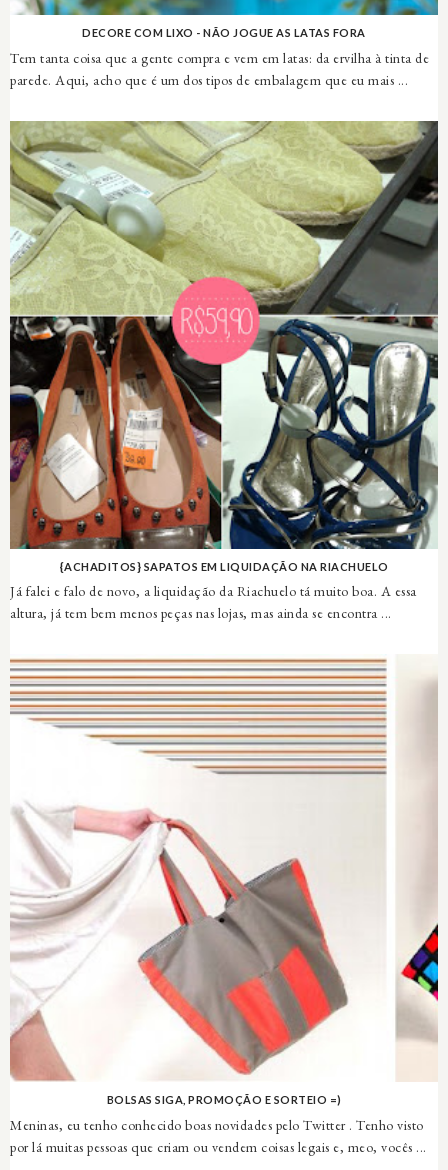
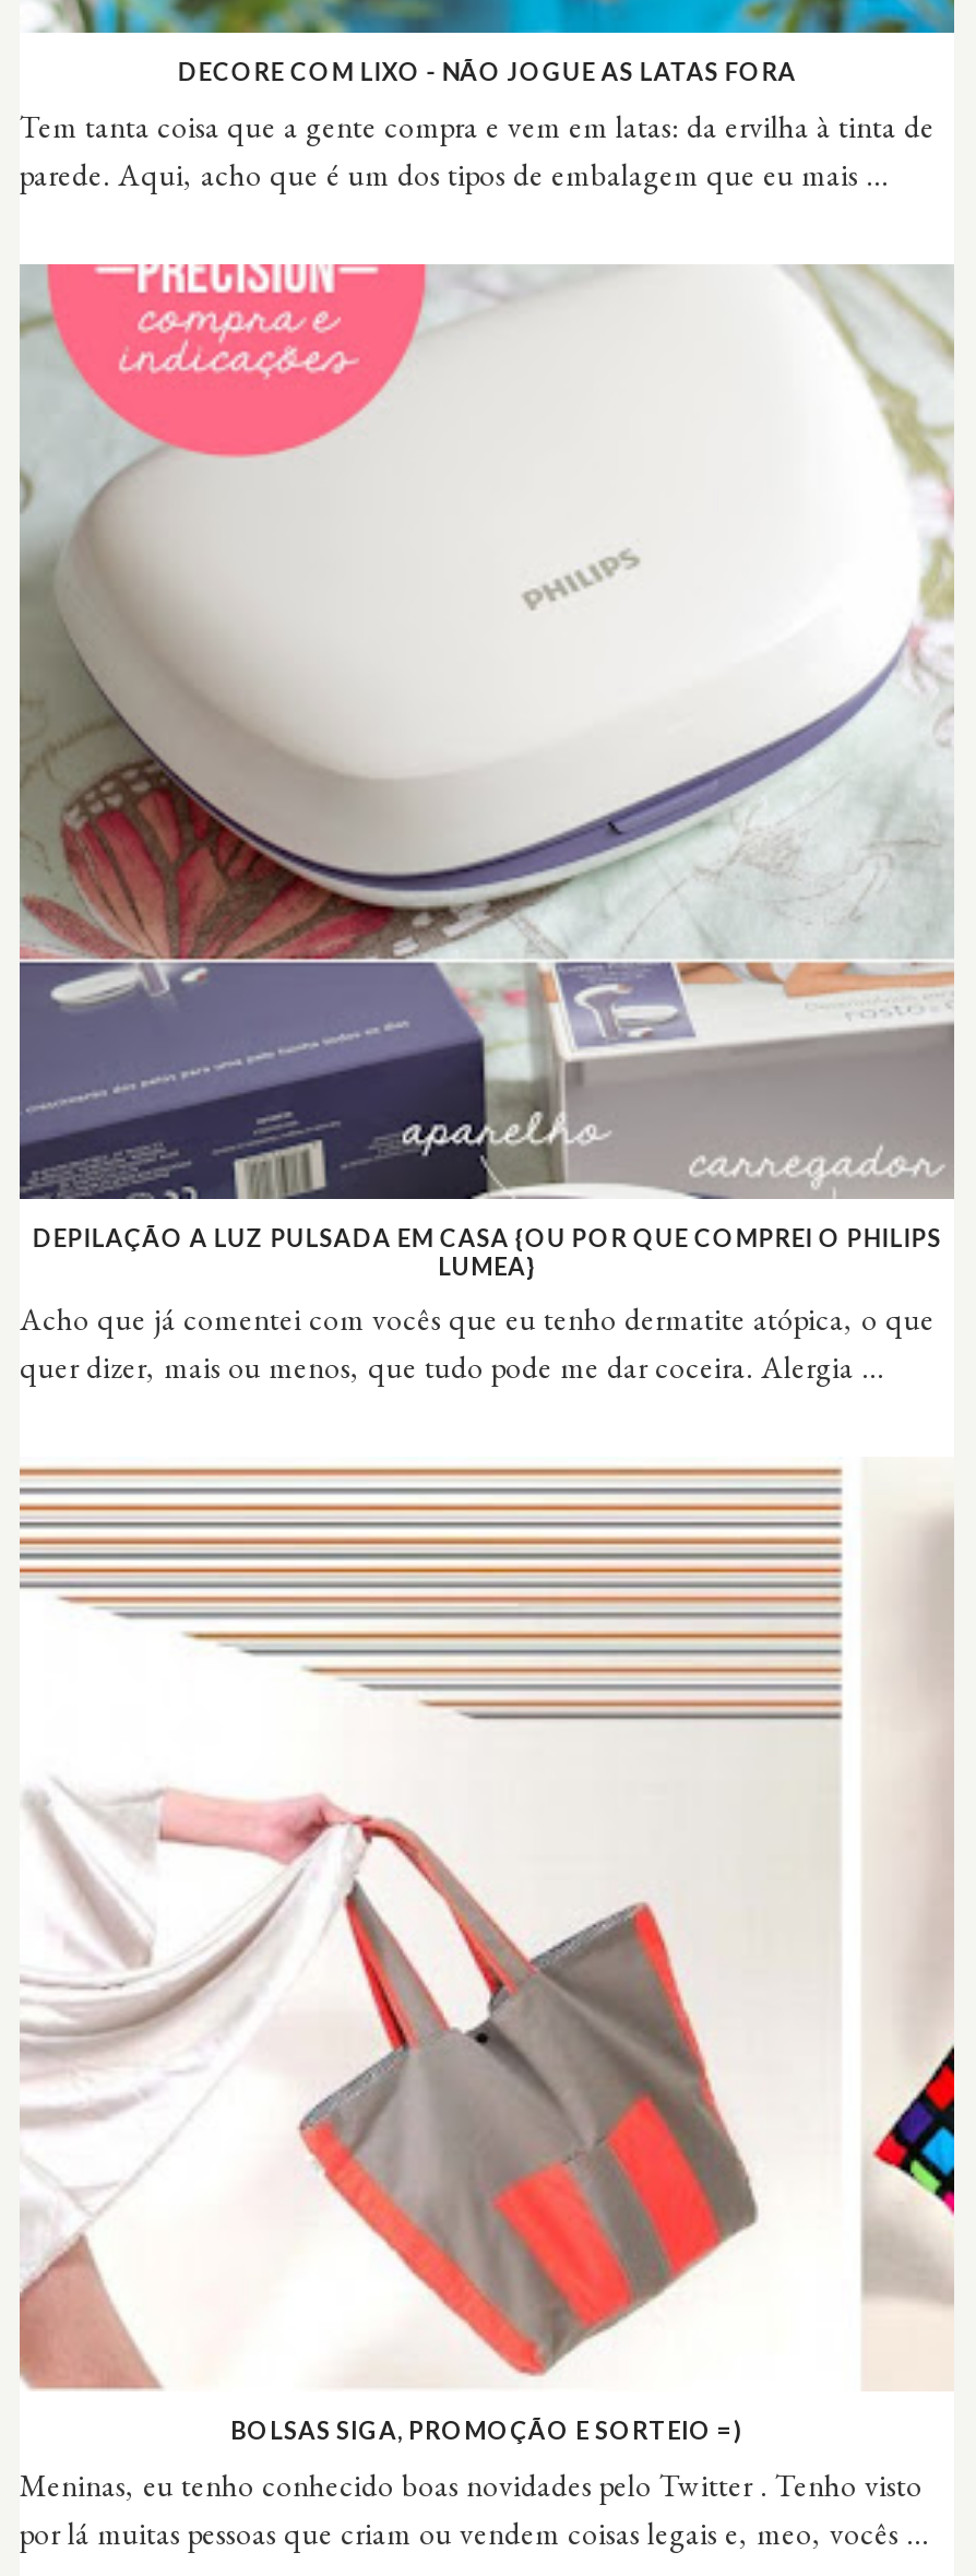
- [image]
- {ACHADITOS} SAPATOS EM LIQUIDAÇÃO NA RIACHUELO
+ [image]
+ DEPILAÇÃO A LUZ PULSADA EM CASA {OU POR QUE COMPREI O PHILIPS
+ LUMEA}

- Já falei e falo de novo, a liquidação da Riachuelo tá muito boa. A essa
- altura, já tem bem menos peças nas lojas, mas ainda se encontra ...
+ Acho que já comentei com vocês que eu tenho dermatite atópica, o que
+ quer dizer, mais ou menos, que tudo pode me dar coceira. Alergia ...
